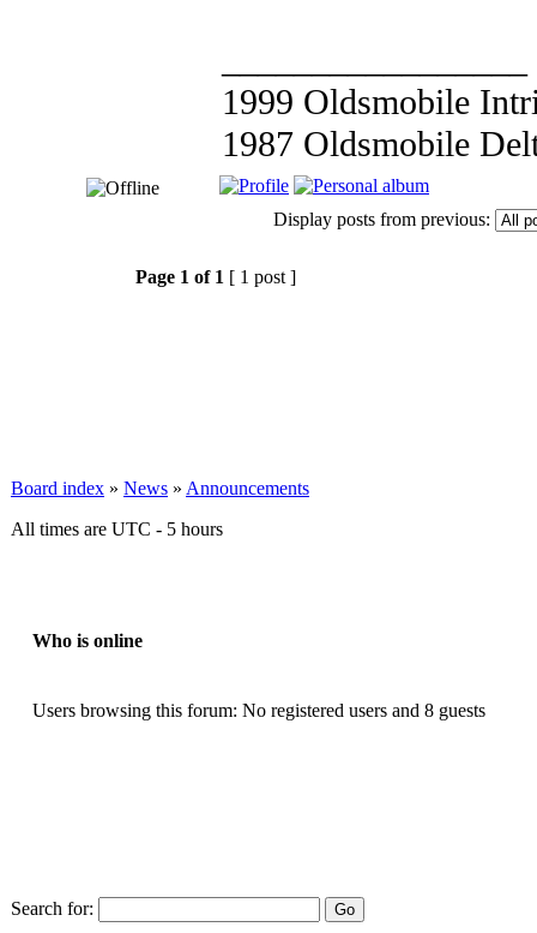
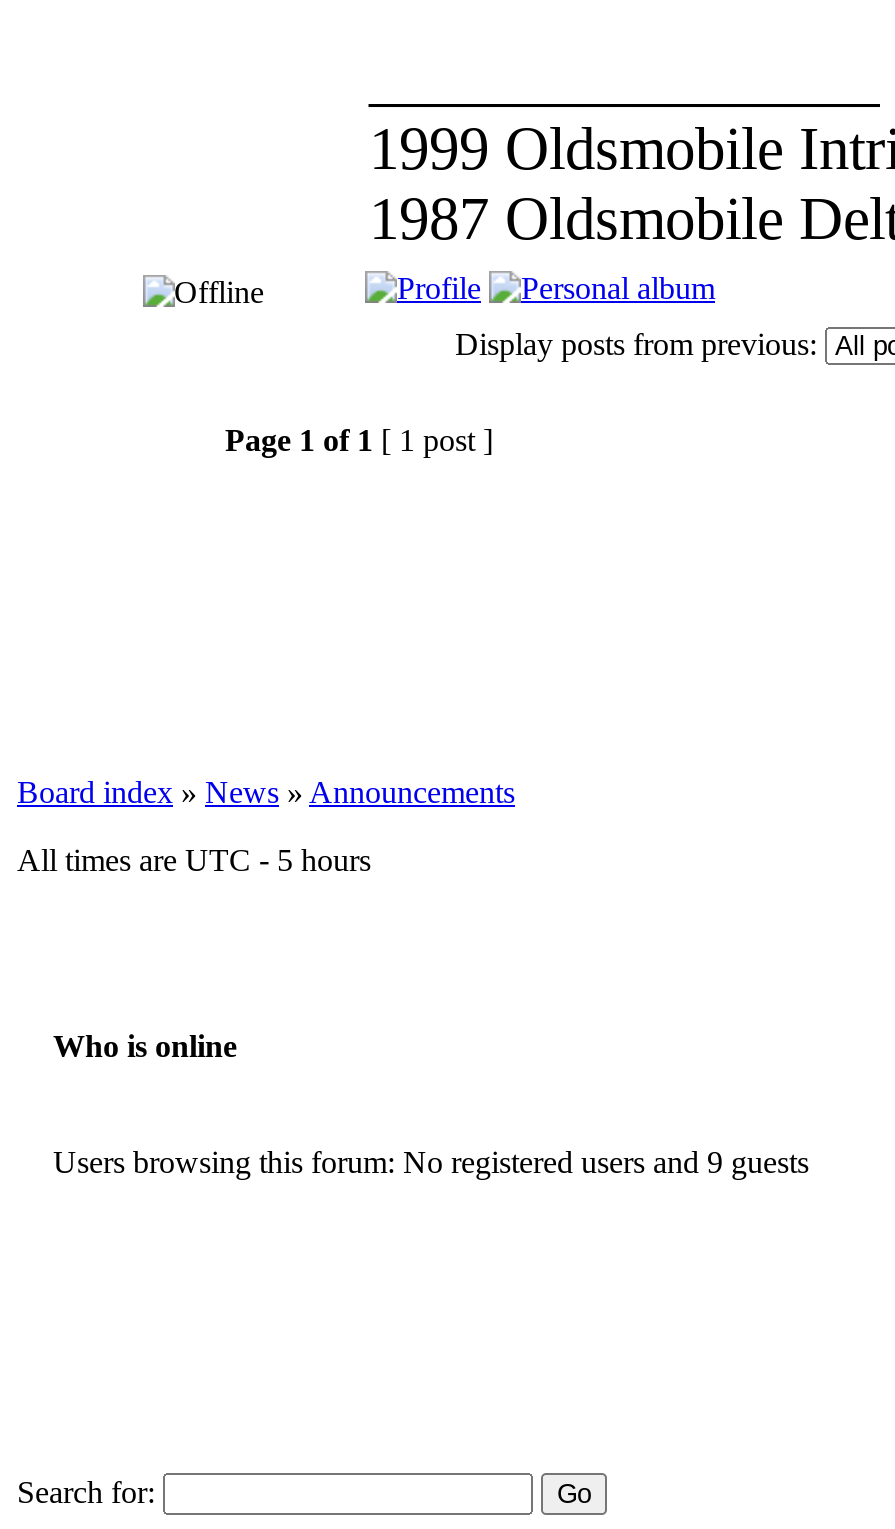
- Users browsing this forum: No registered users and 8 guests
+ Users browsing this forum: No registered users and 9 guests
